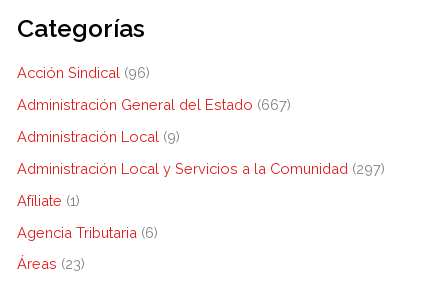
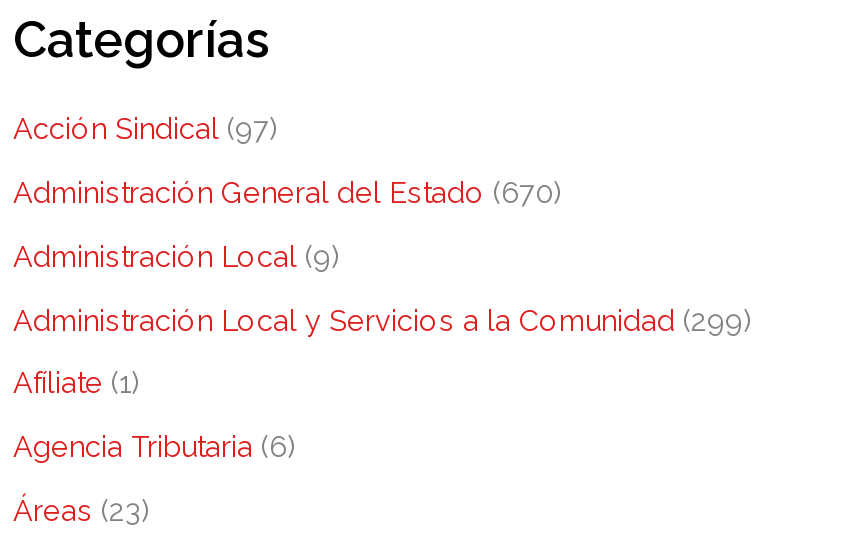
- Acción Sindical (96)
+ Acción Sindical (97)

- Administración General del Estado (667)
+ Administración General del Estado (670)

- Administración Local y Servicios a la Comunidad (297)
+ Administración Local y Servicios a la Comunidad (299)
